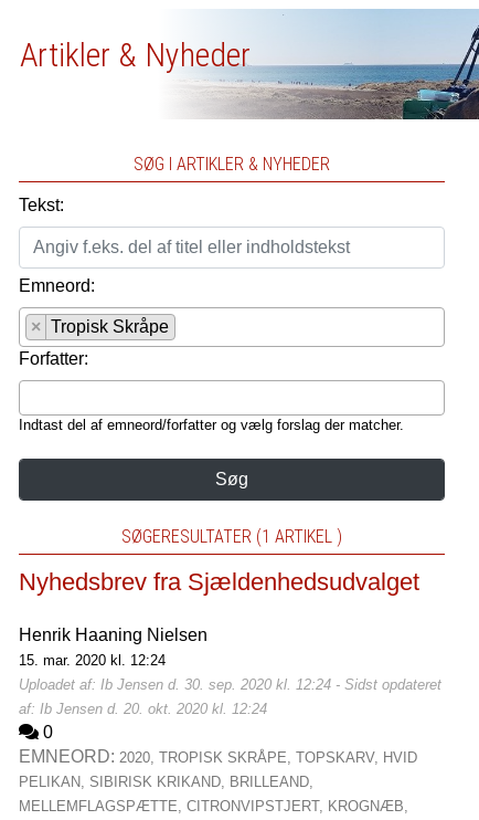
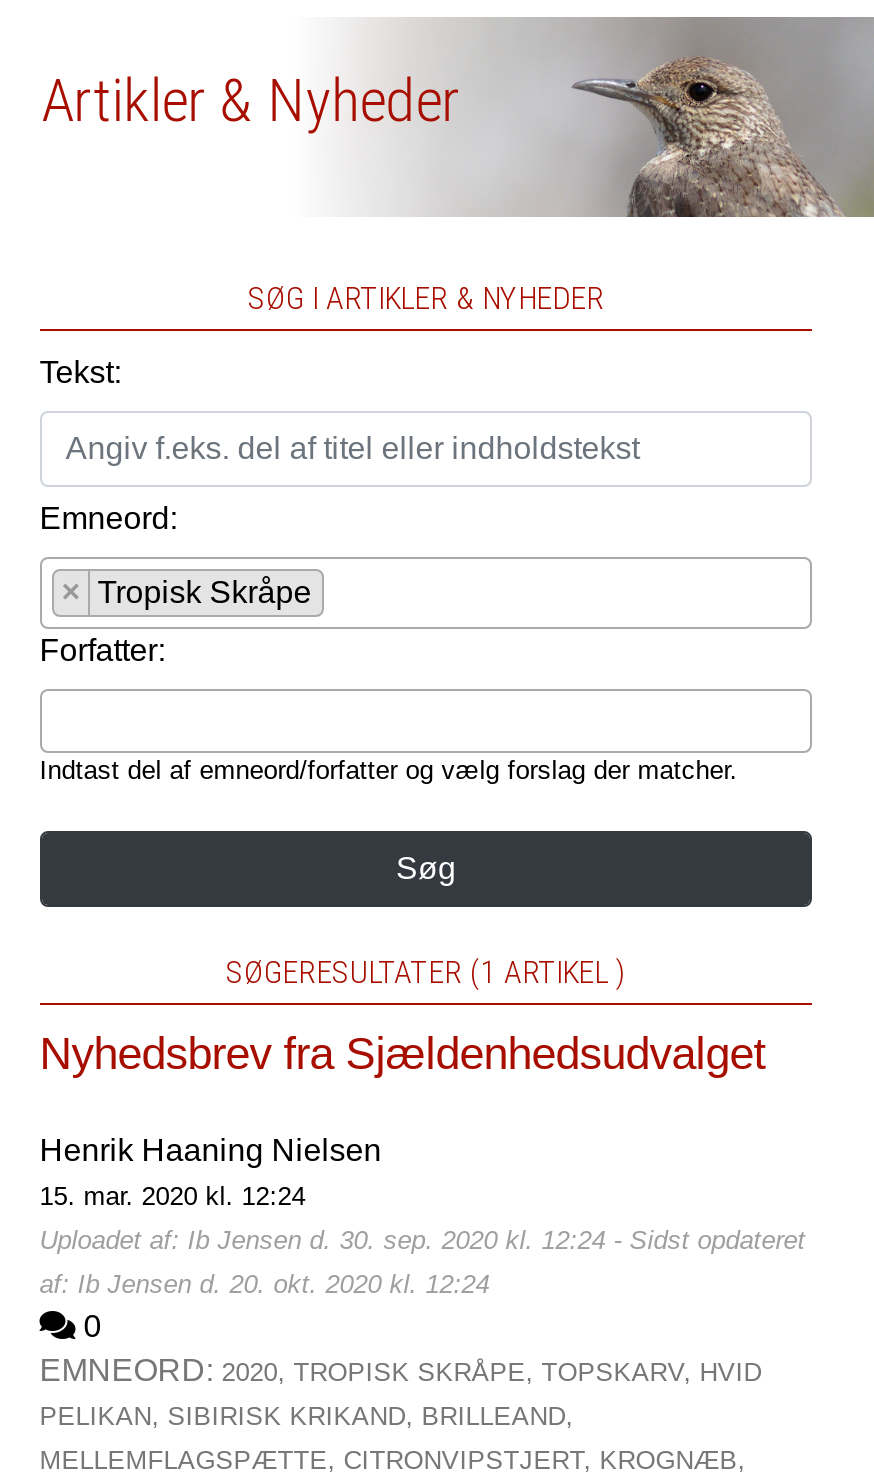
- [image]
+ [image]
